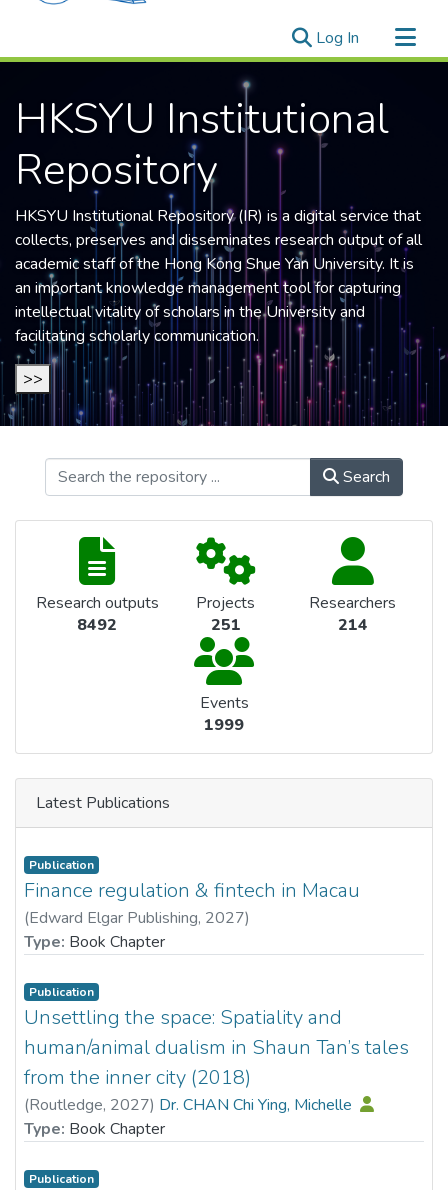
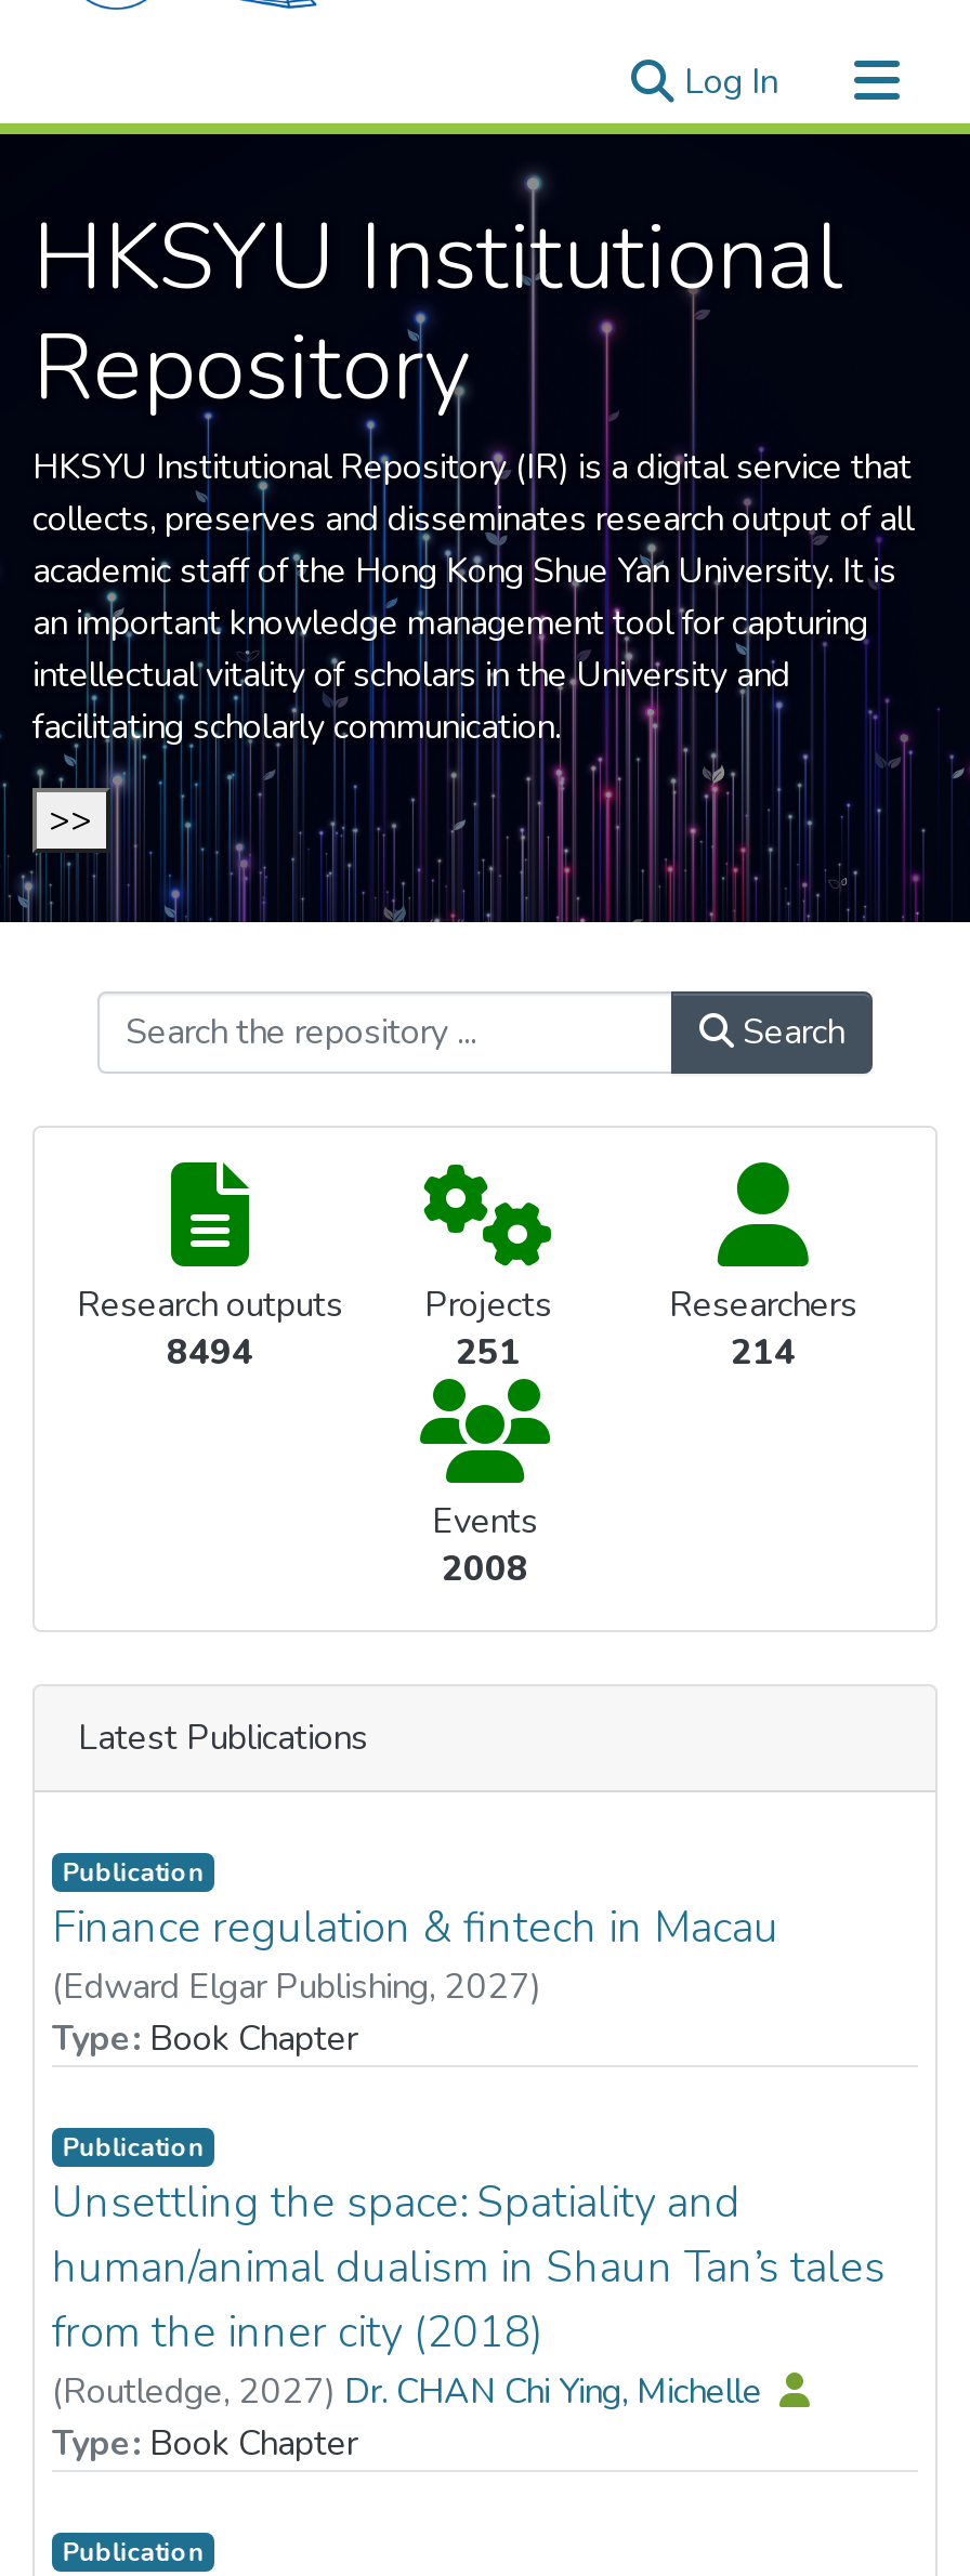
- 8492
+ 8494

- 1999
+ 2008
